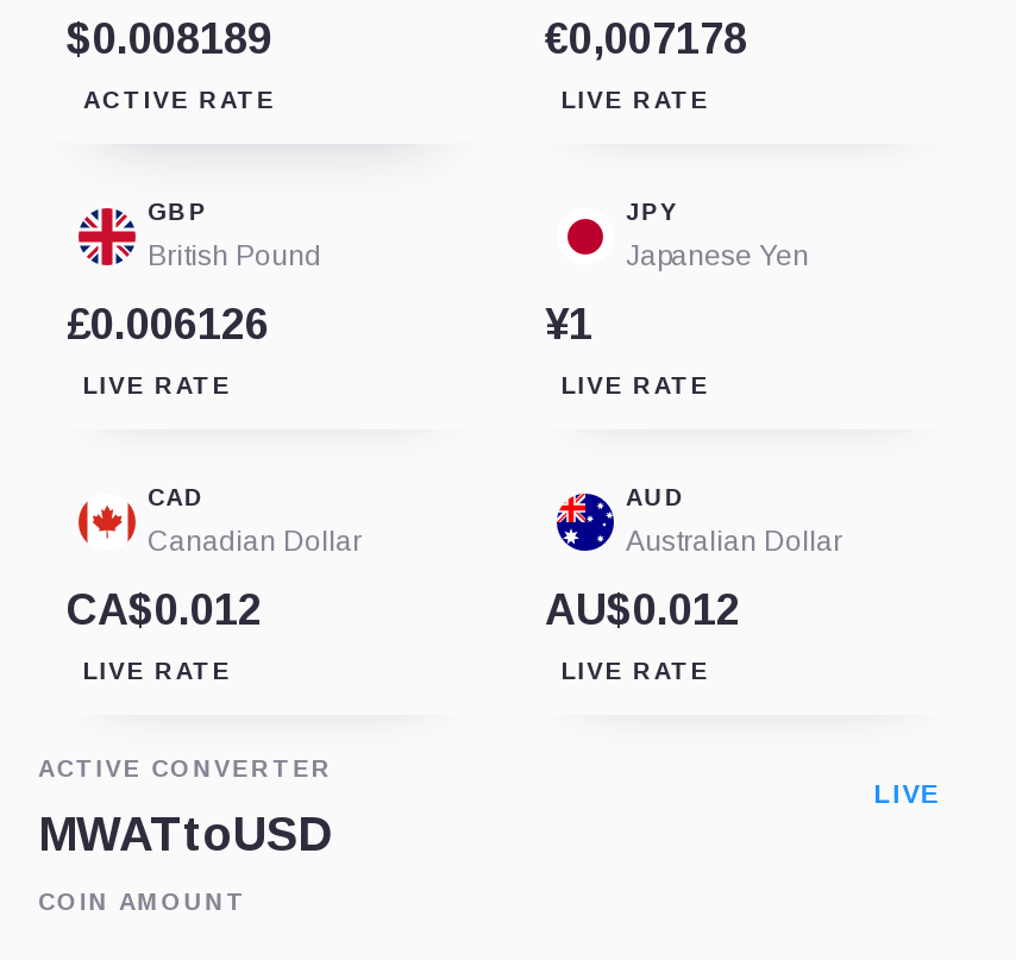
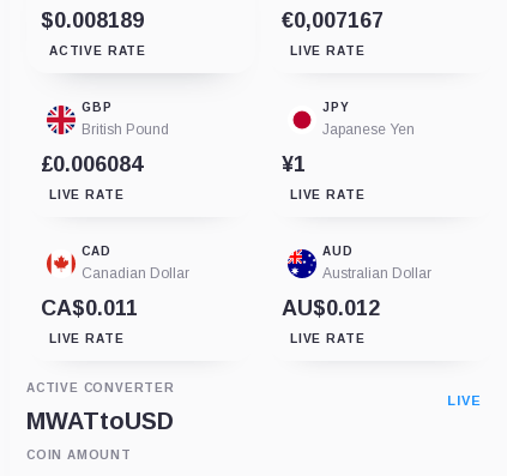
- €0,007178
+ €0,007167

- £0.006126
+ £0.006084

- CA$0.012
+ CA$0.011
